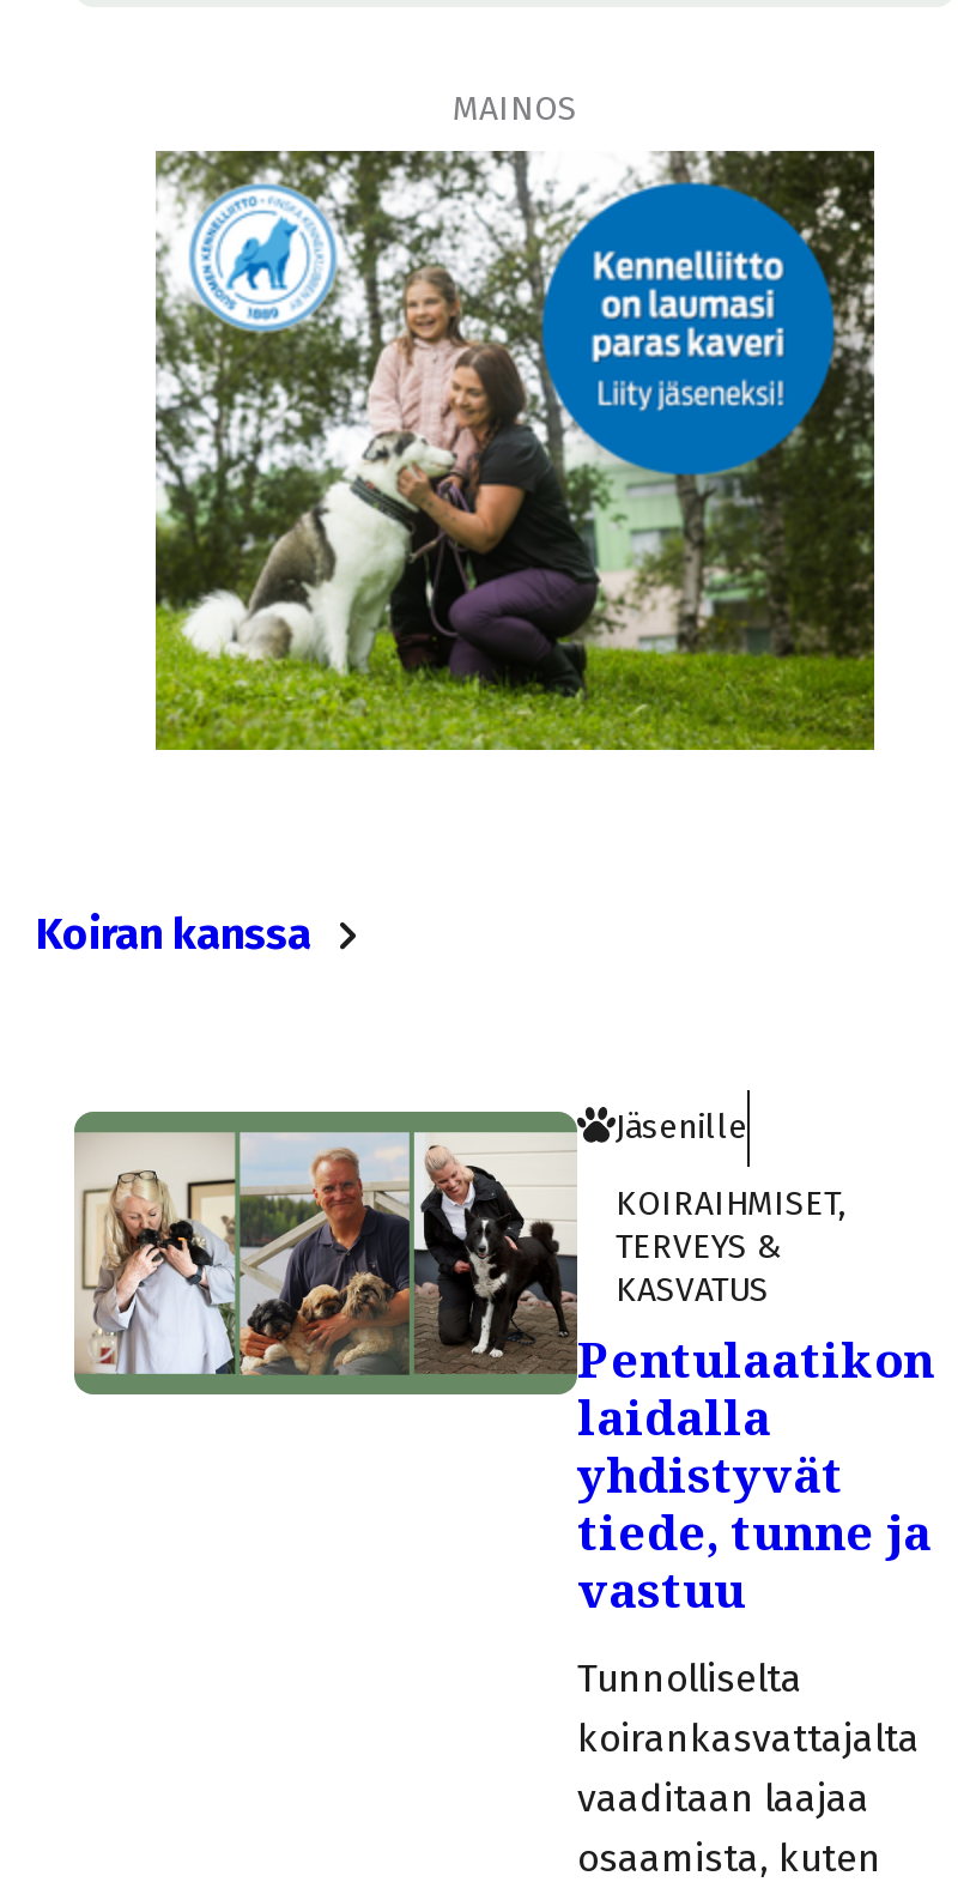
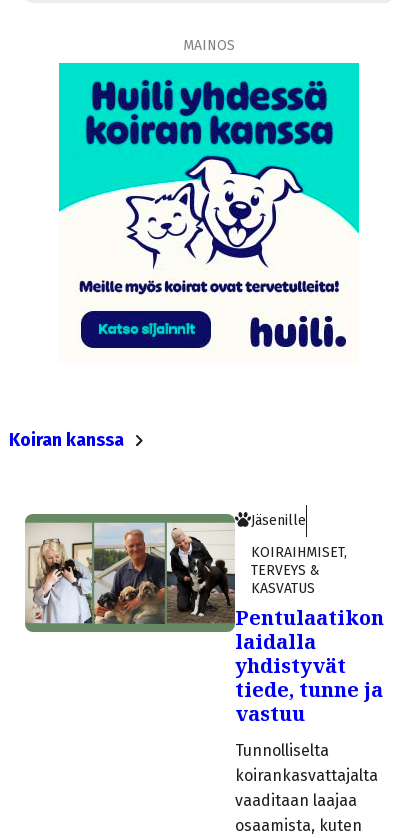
- [image]
+ [image]
